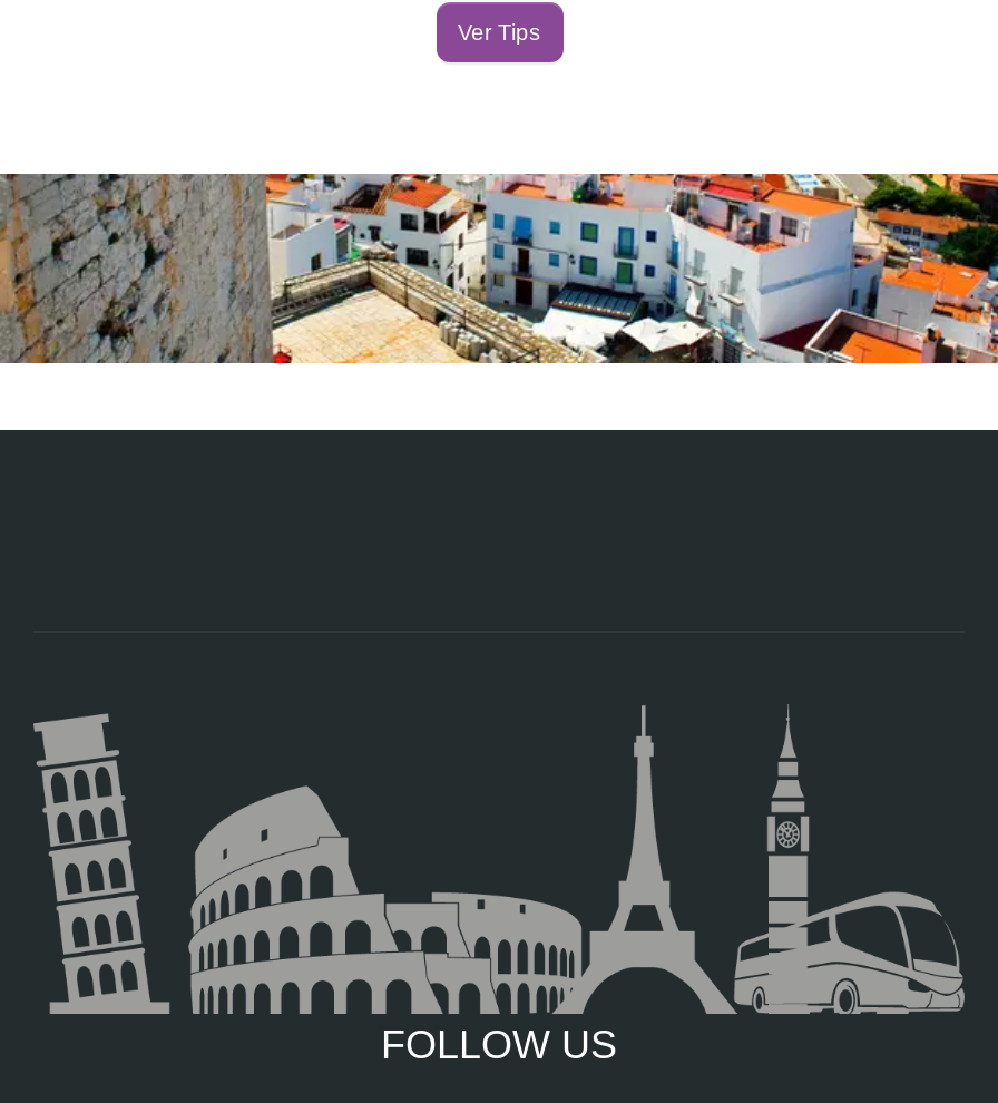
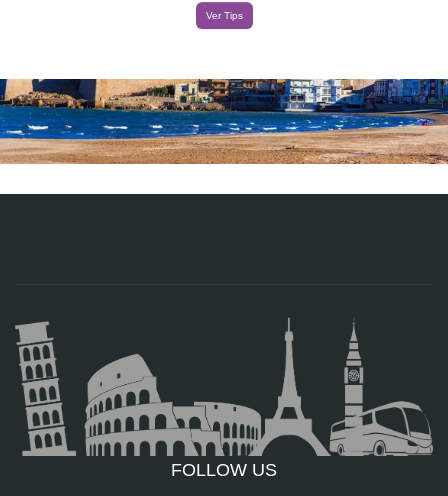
- [image]
+ [image]
